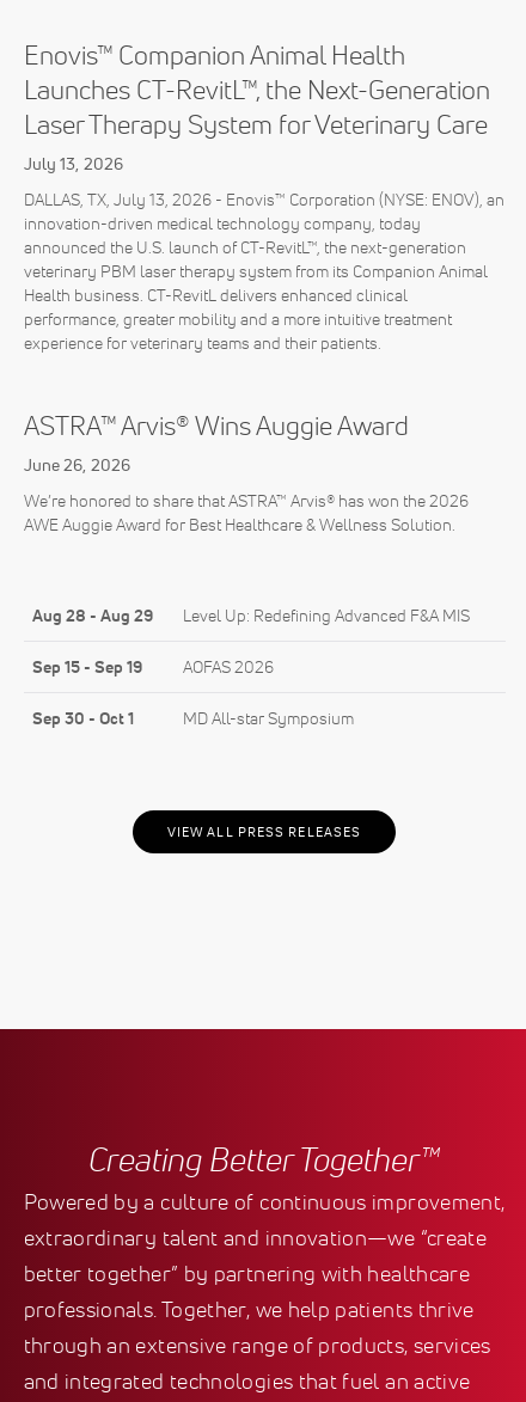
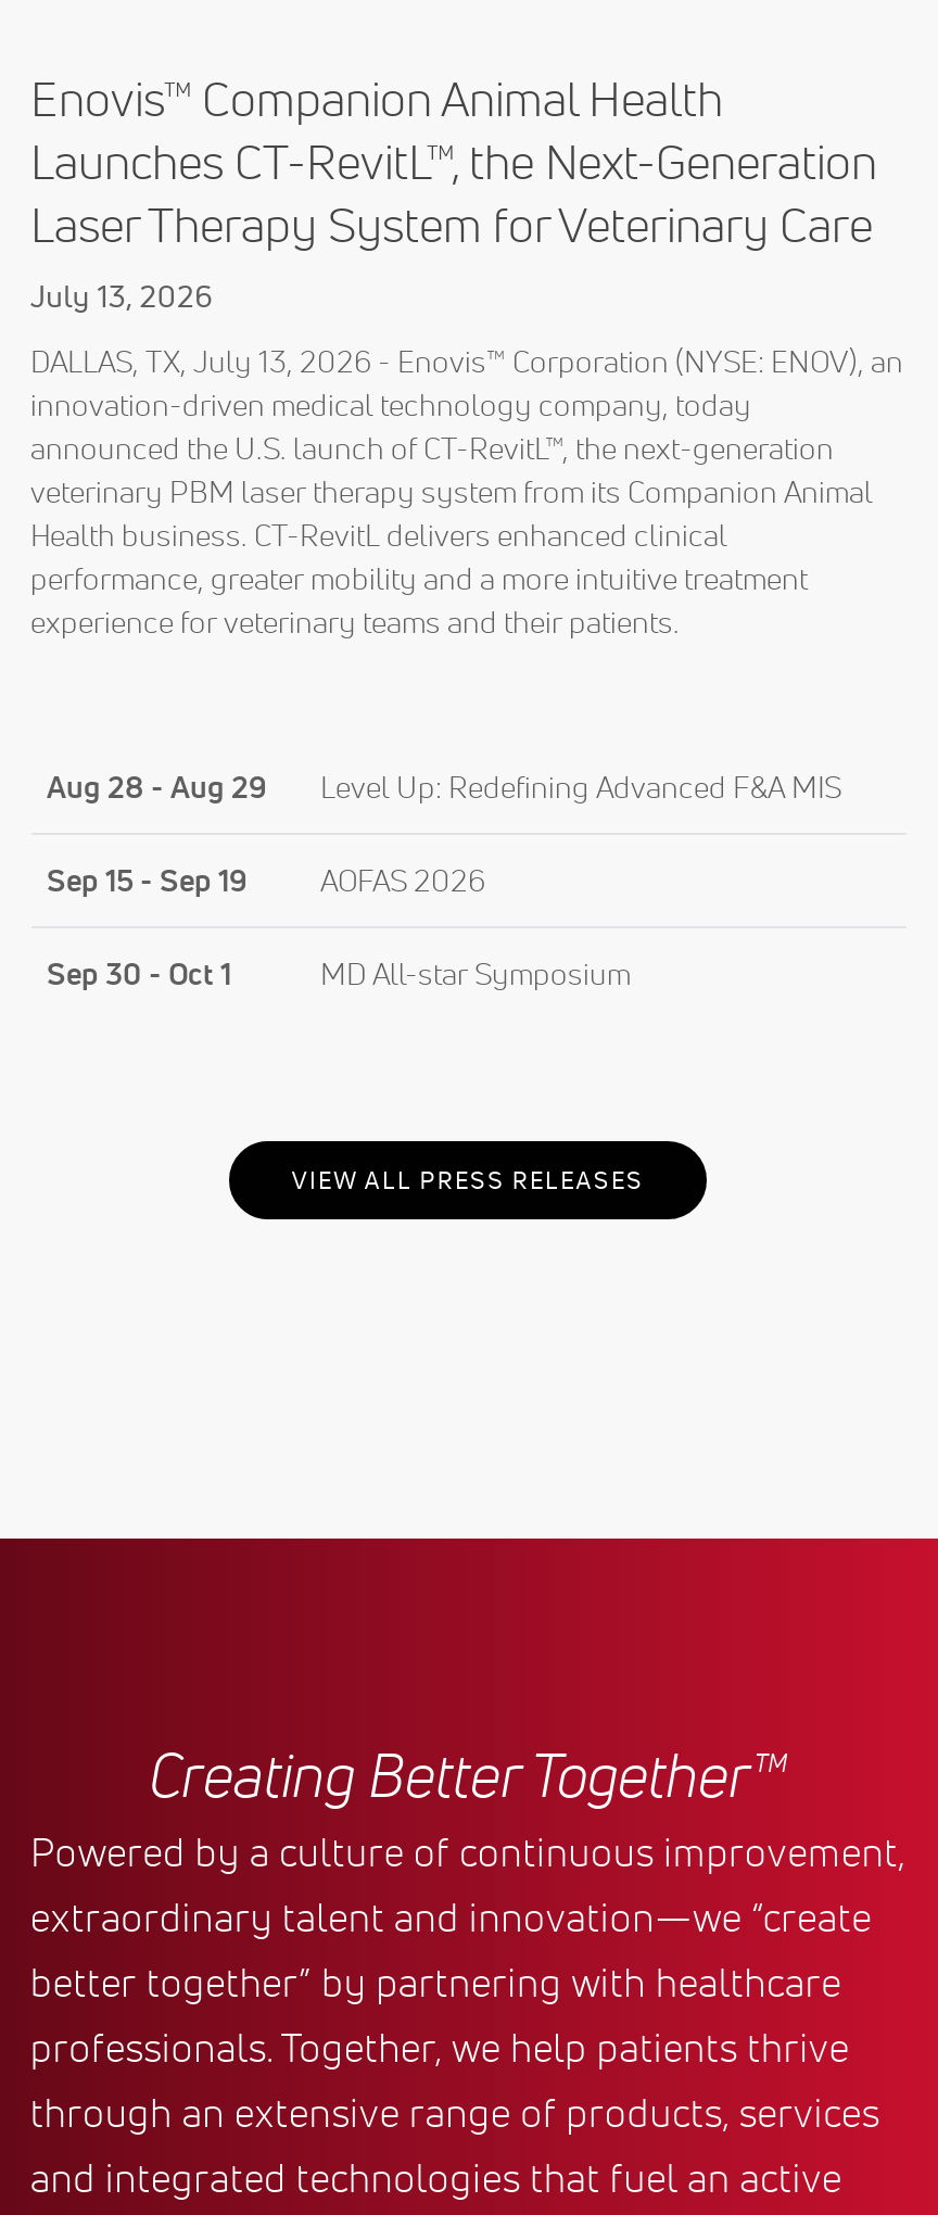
- ASTRA™ Arvis® Wins Auggie Award
- June 26, 2026
- We’re honored to share that ASTRA™ Arvis® has won the 2026
- AWE Auggie Award for Best Healthcare & Wellness Solution.
